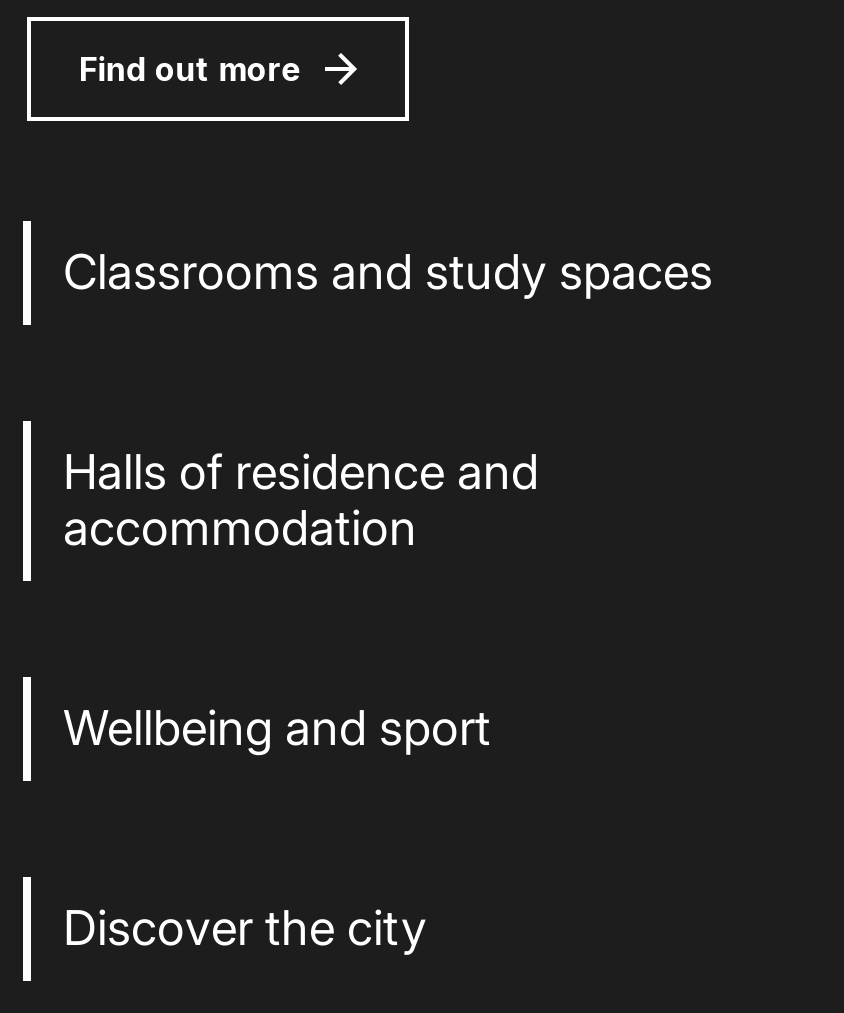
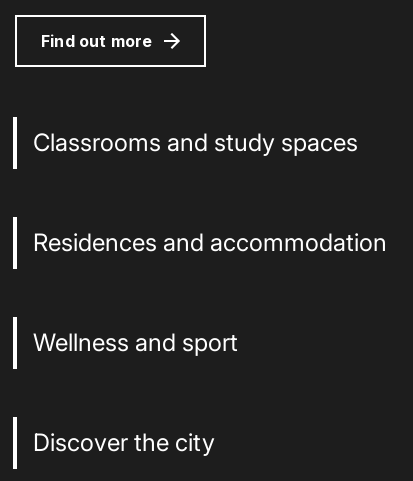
- Halls of residence and
- accommodation
+ Residences and accommodation

- Wellbeing and sport
+ Wellness and sport
